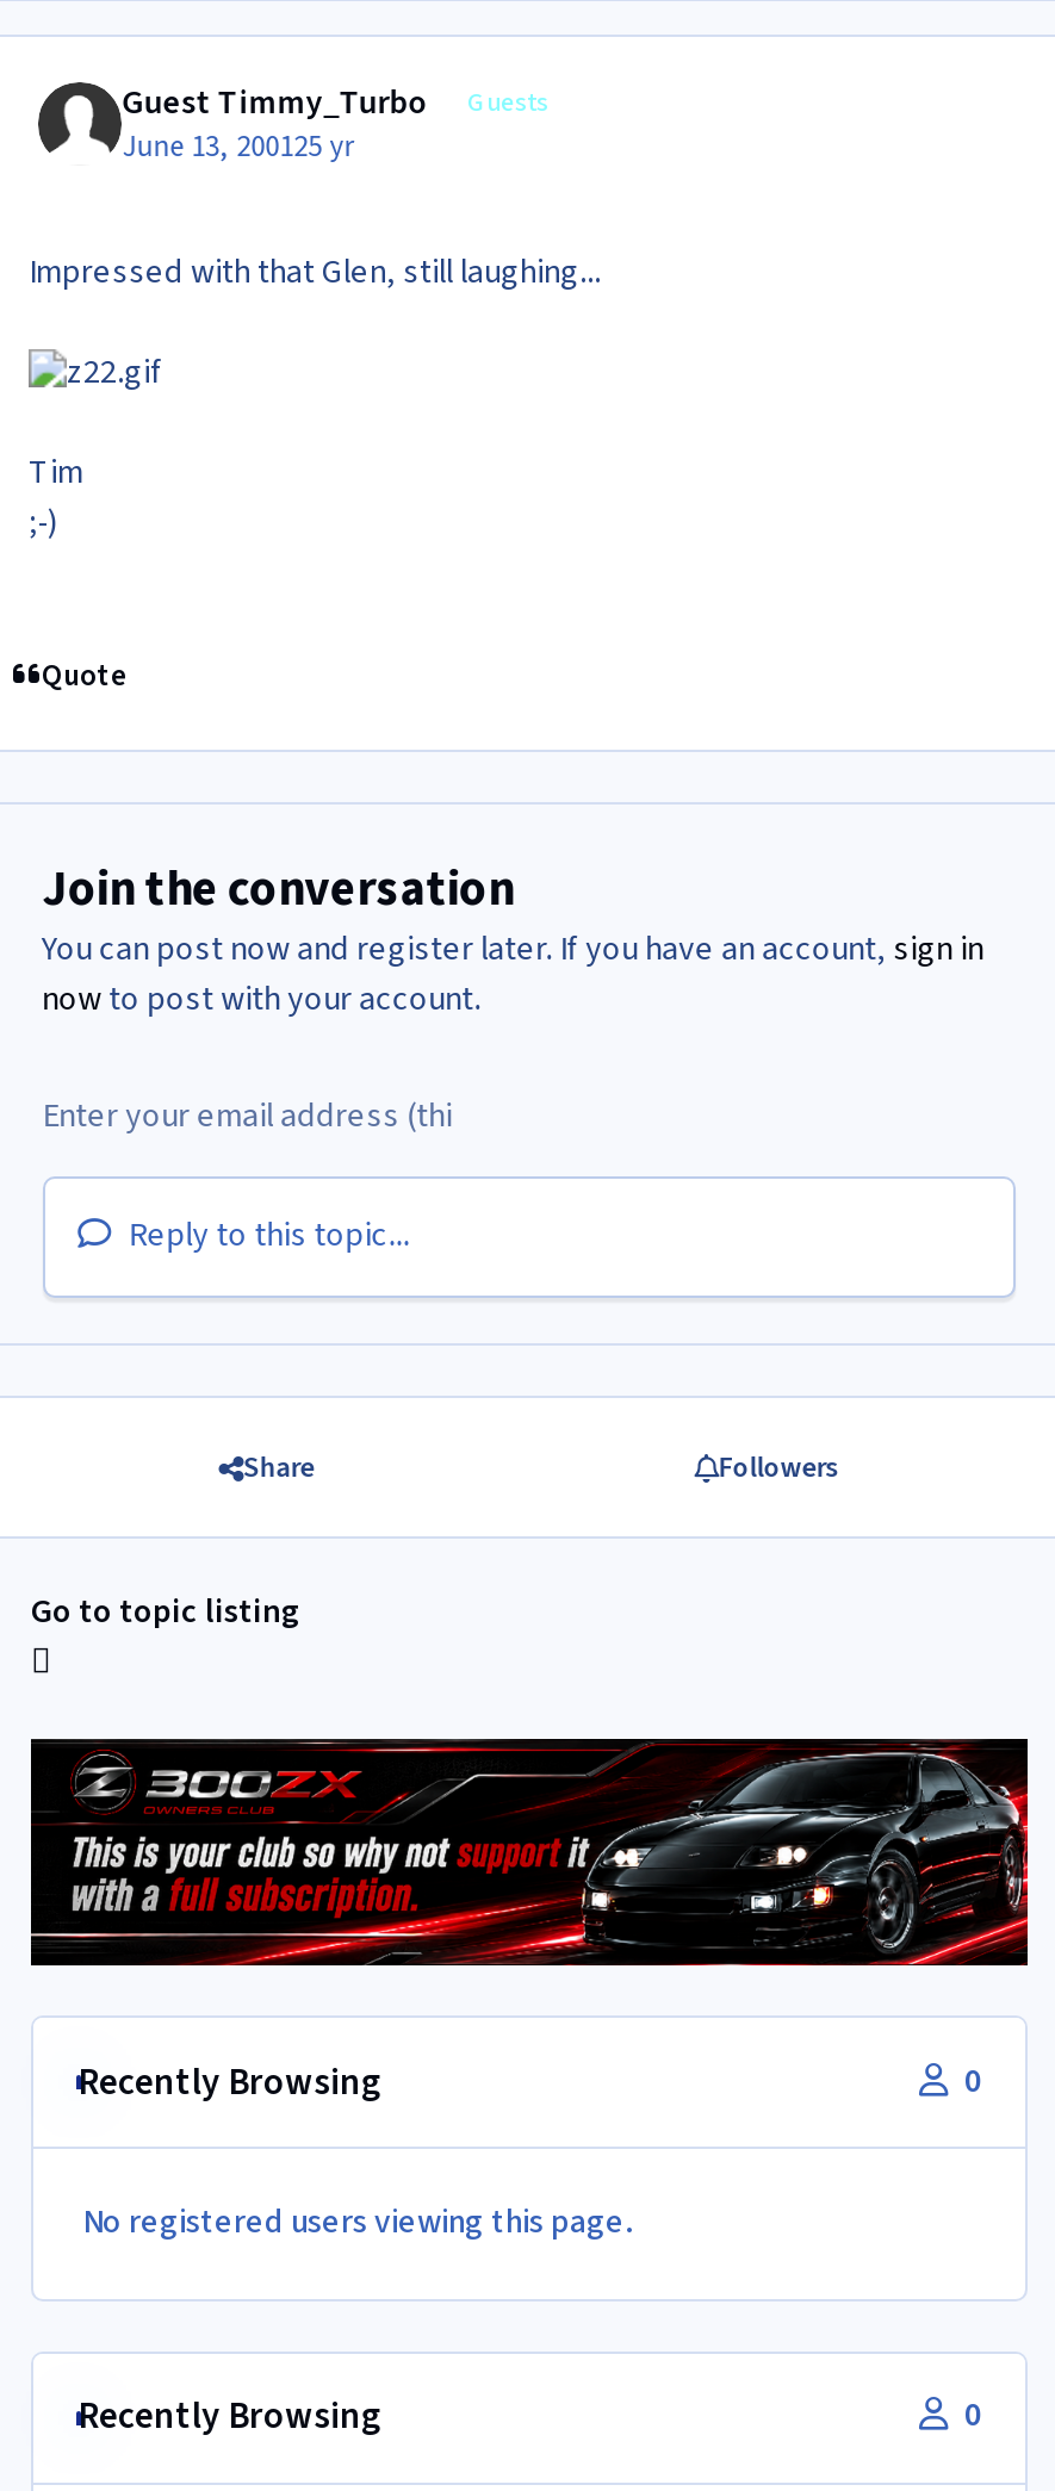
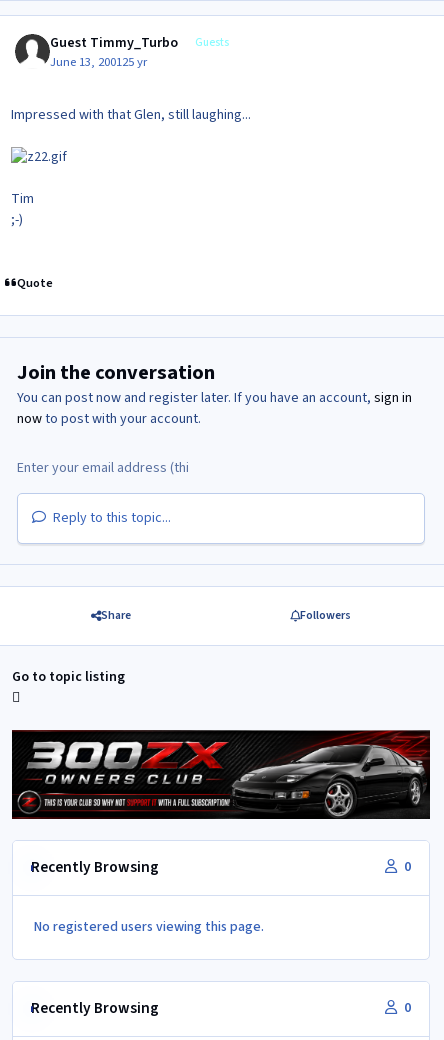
- [image]
+ [image]
